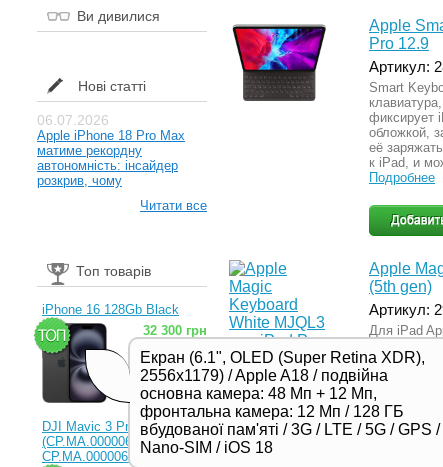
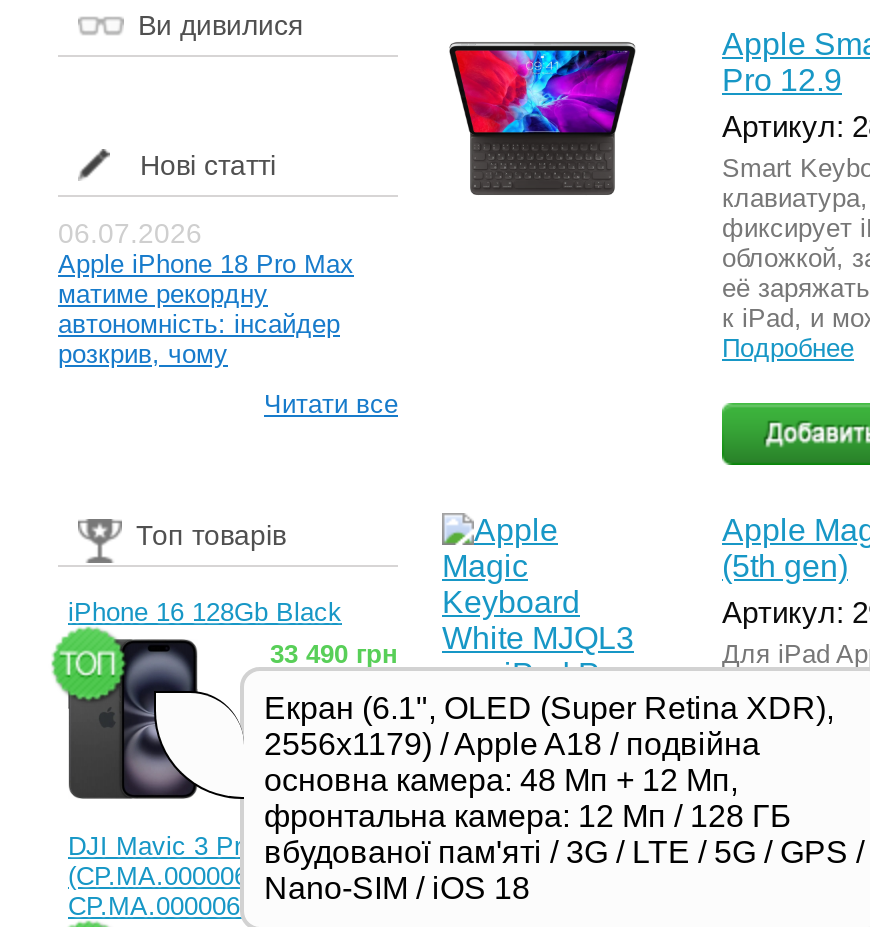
- 32 300 грн
+ 33 490 грн
